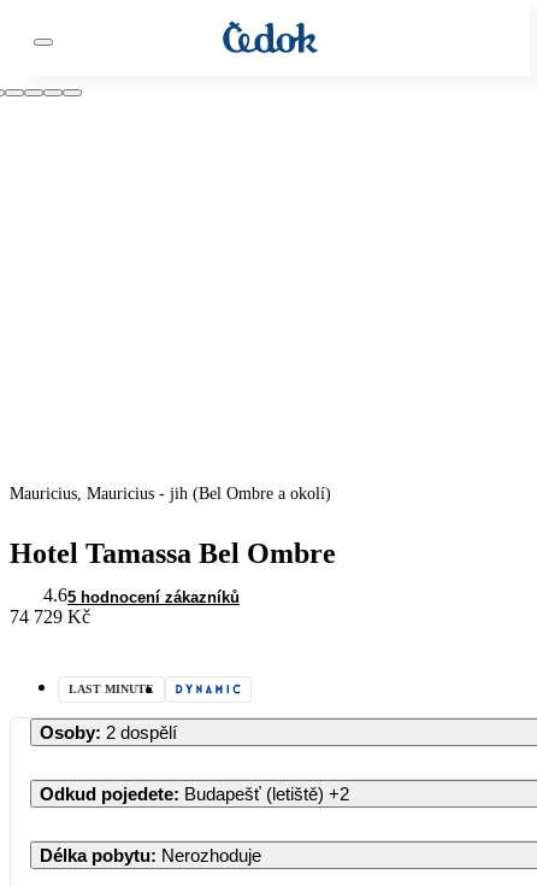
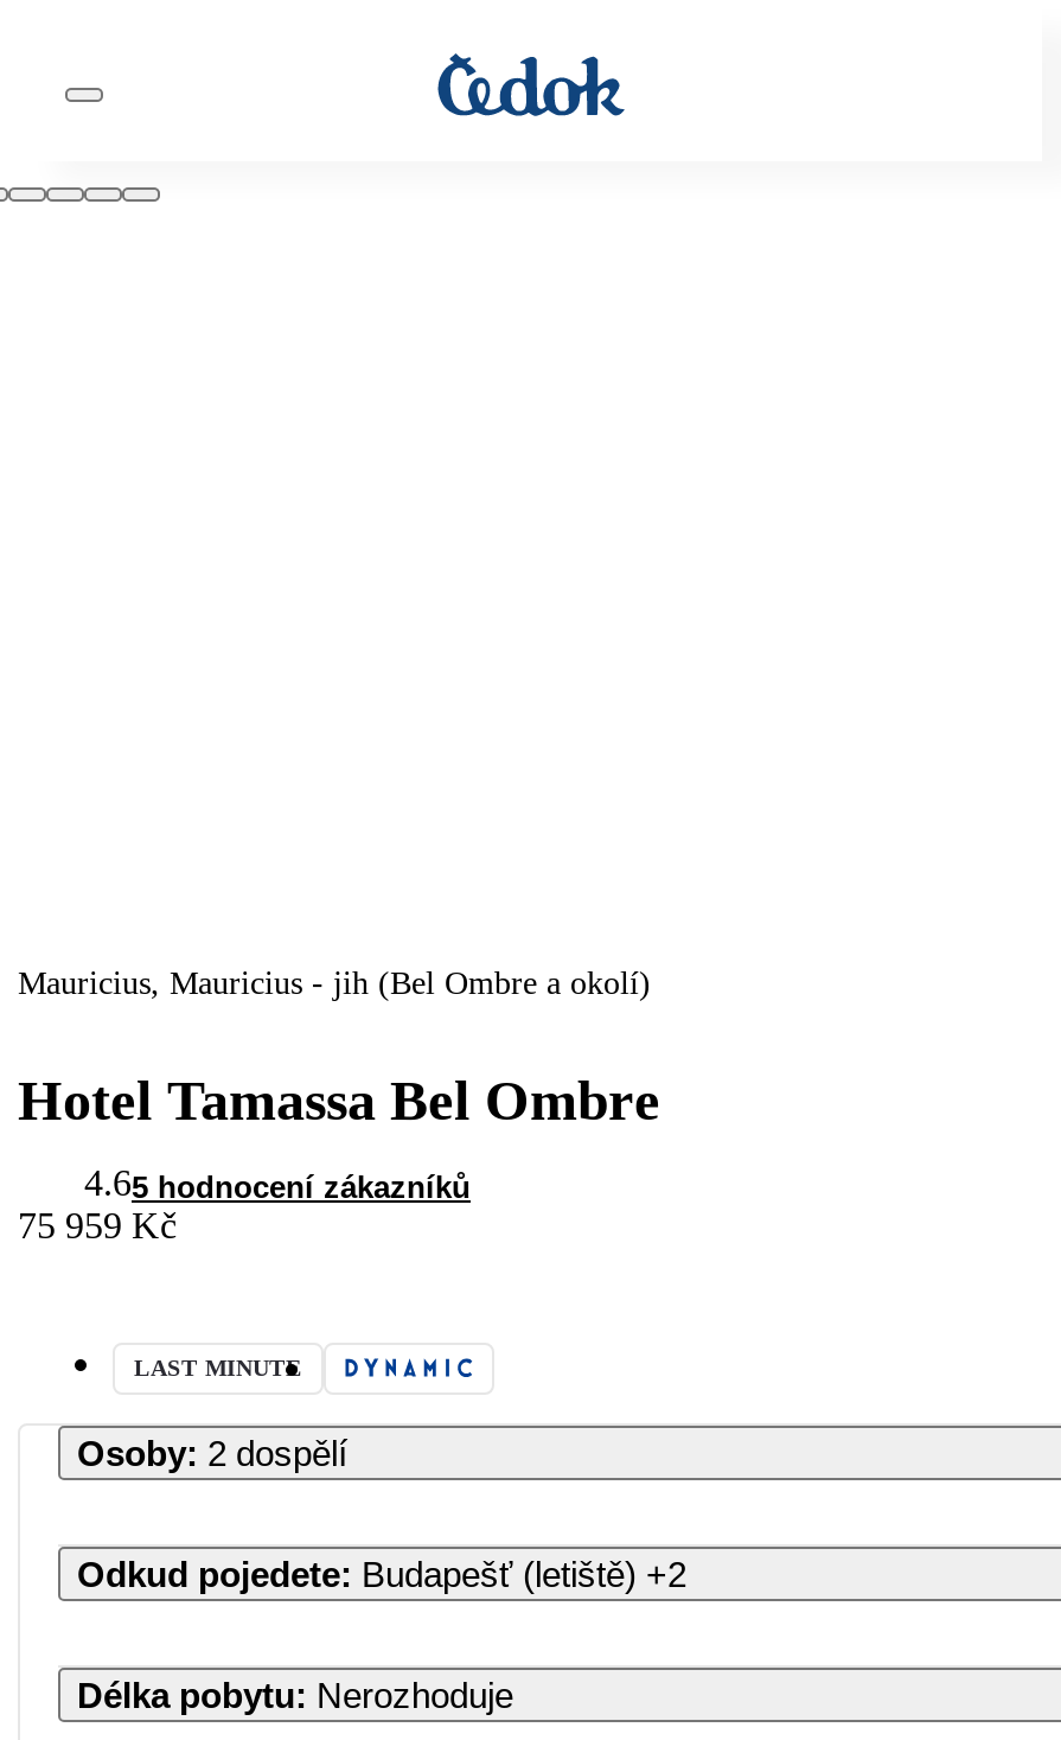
- 74 729 Kč
+ 75 959 Kč
